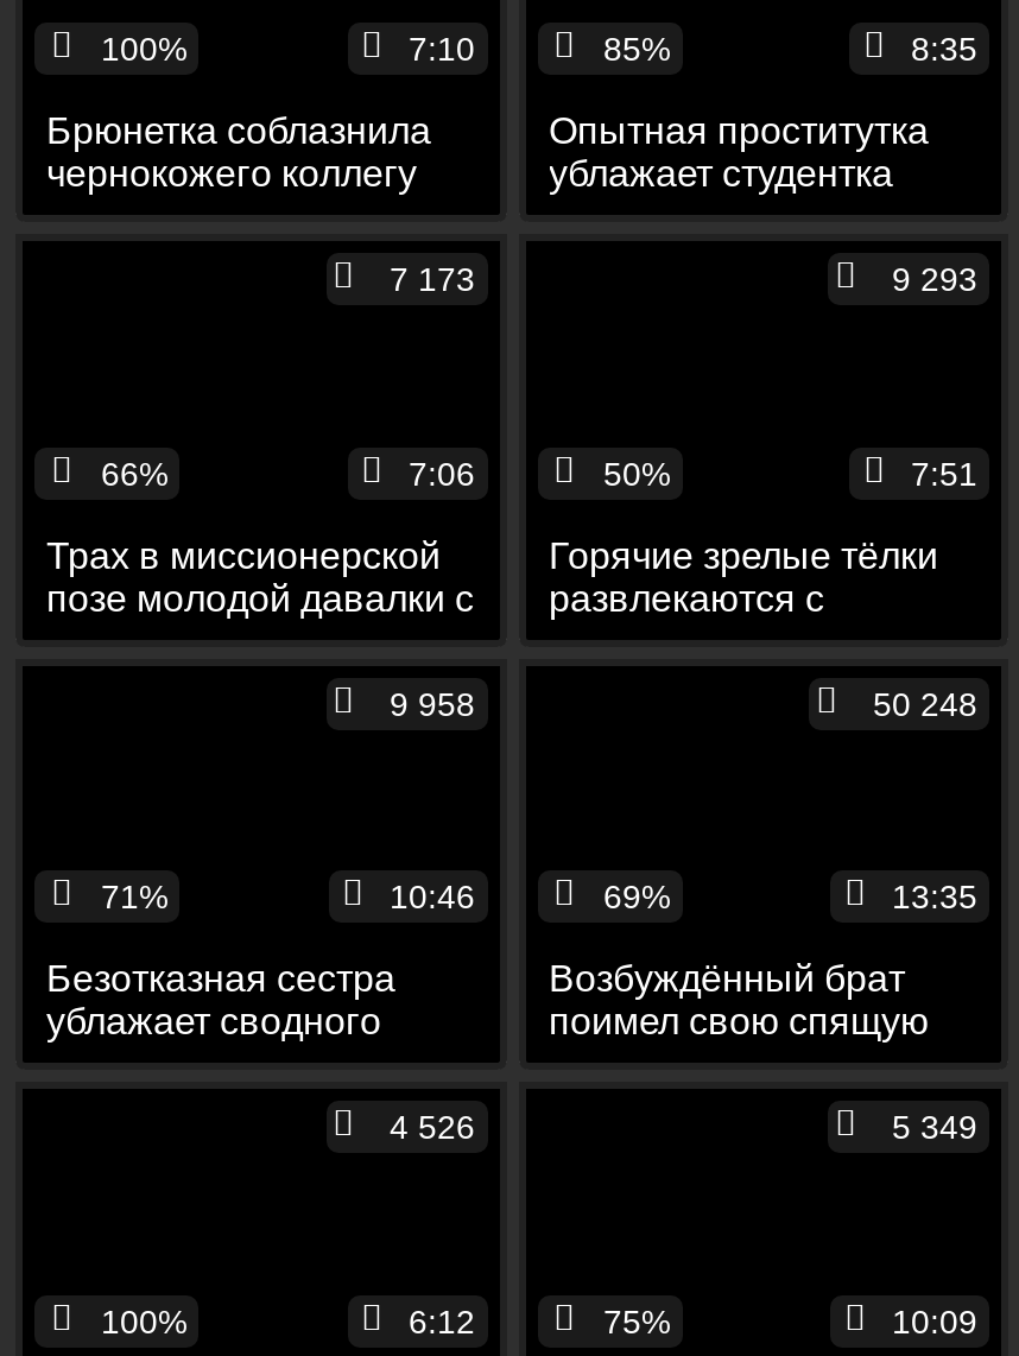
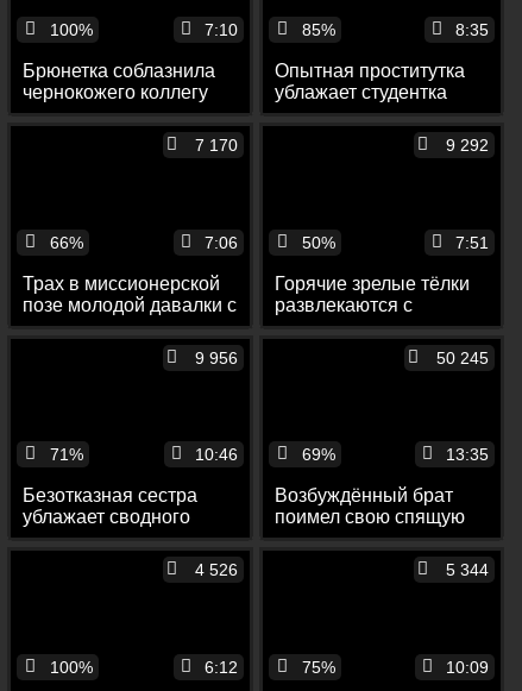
- 7 173
+ 7 170

- 9 293
+ 9 292

- 9 958
+ 9 956

- 50 248
+ 50 245

- 5 349
+ 5 344
